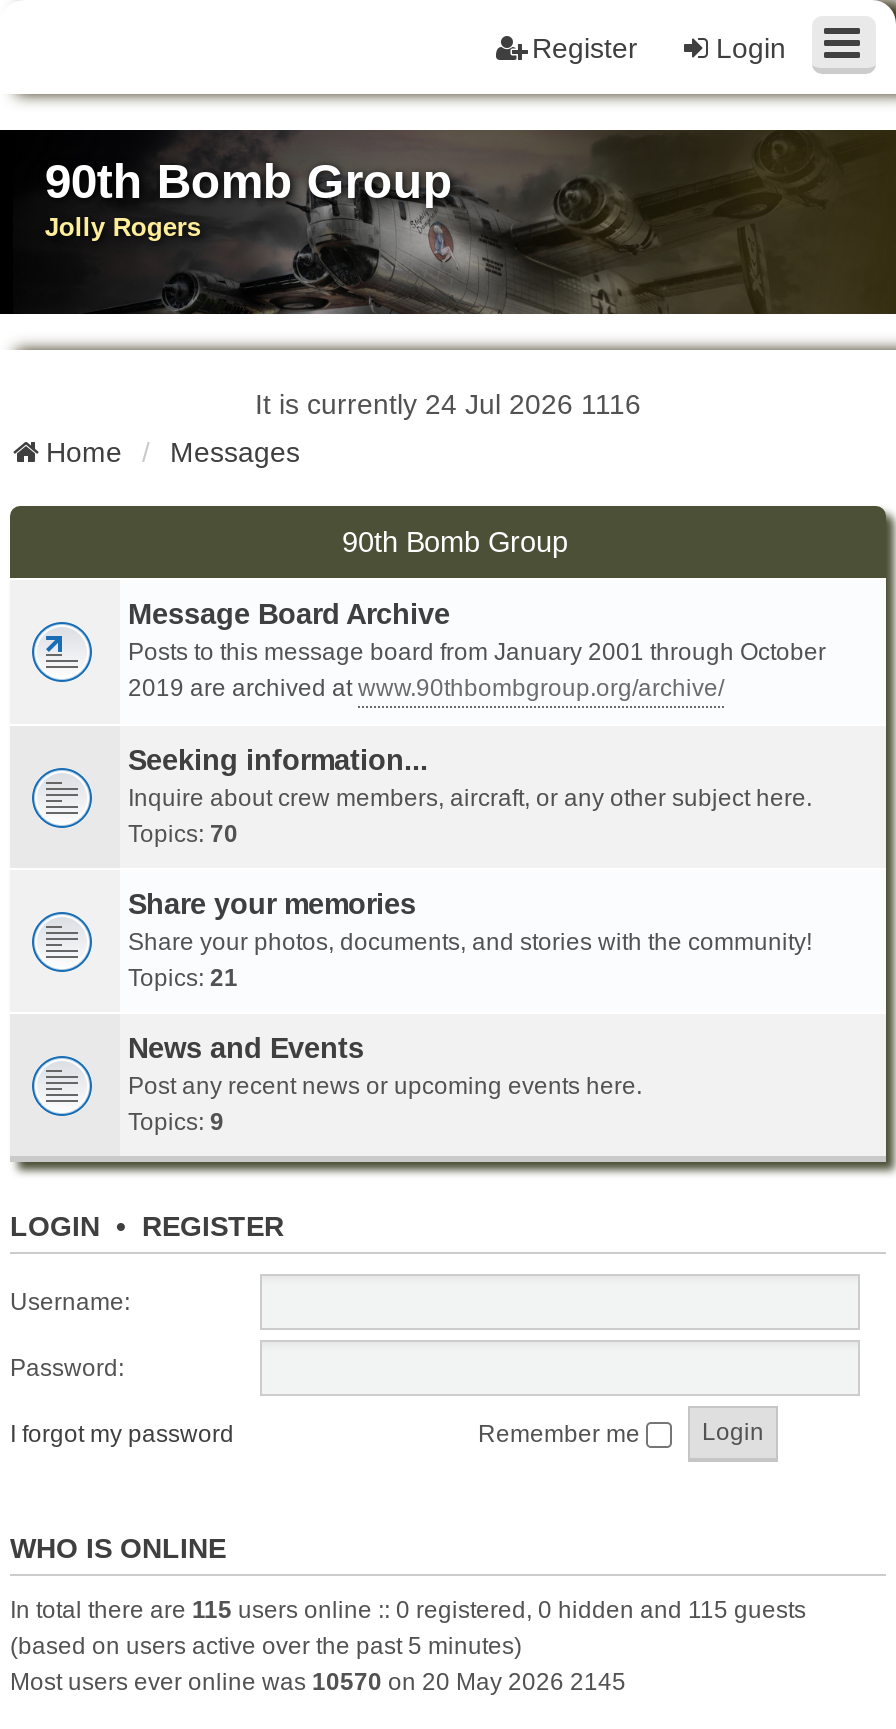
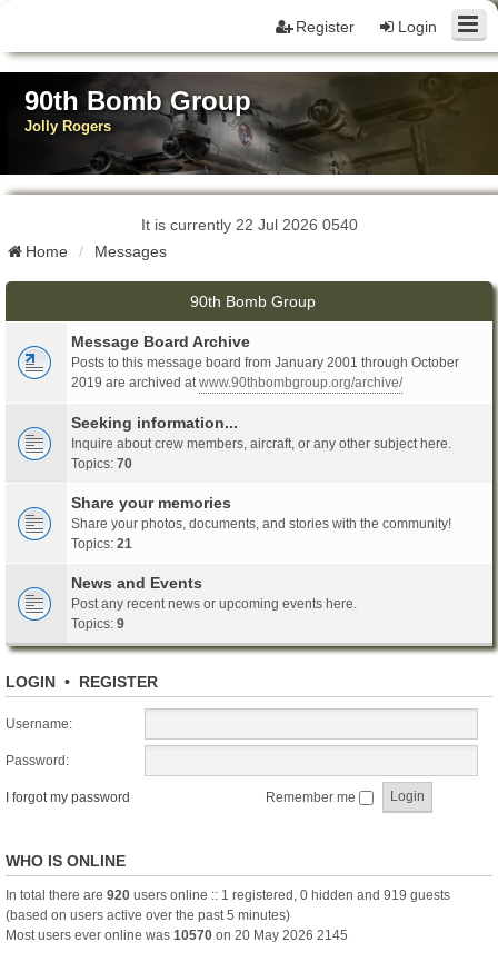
- It is currently 24 Jul 2026 1116
+ It is currently 22 Jul 2026 0540

- In total there are 115 users online :: 0 registered, 0 hidden and 115 guests
+ In total there are 920 users online :: 1 registered, 0 hidden and 919 guests
